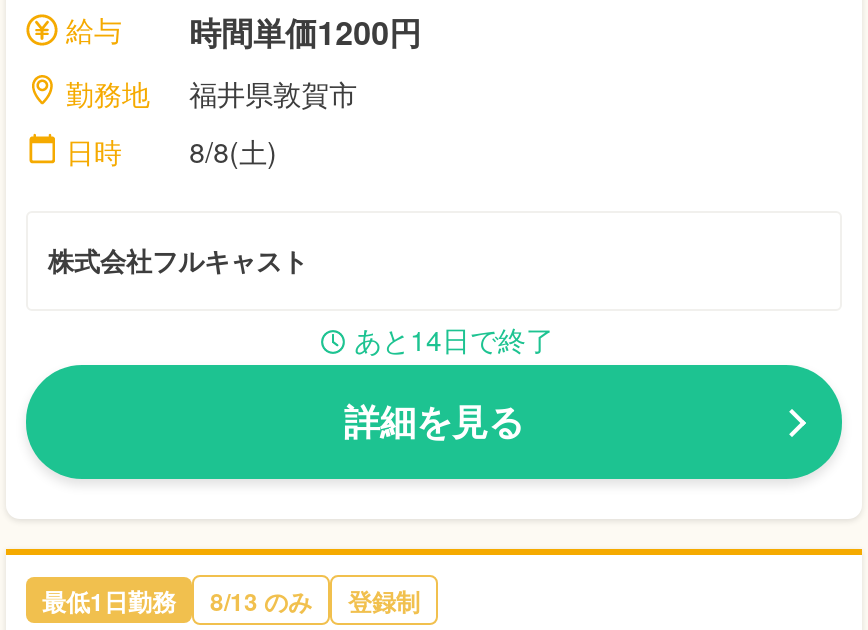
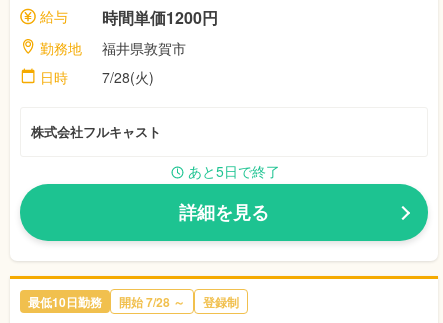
- 日時 8/8(土)
+ 日時 7/28(火)

- あと14日で終了
+ あと5日で終了

- 最低1日勤務
- 8/13 のみ
+ 最低10日勤務
+ 開始 7/28 ～
